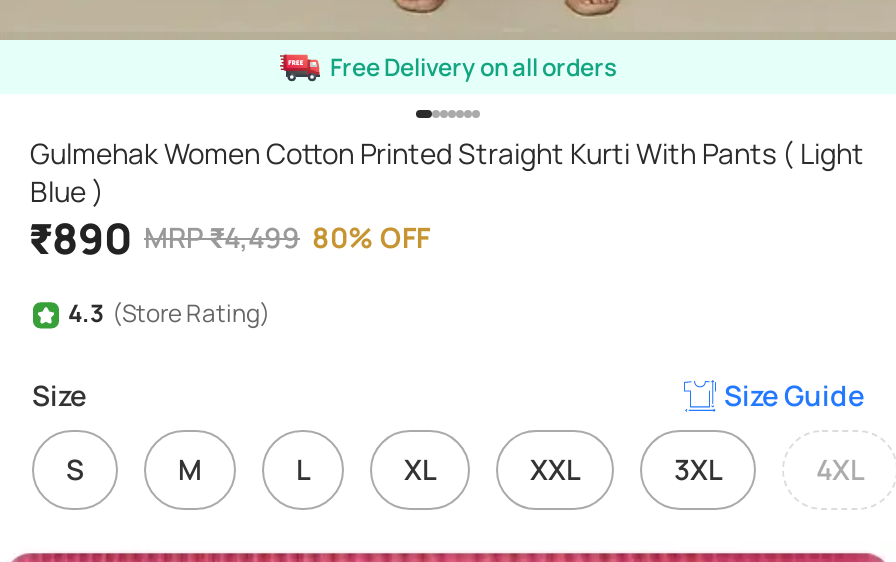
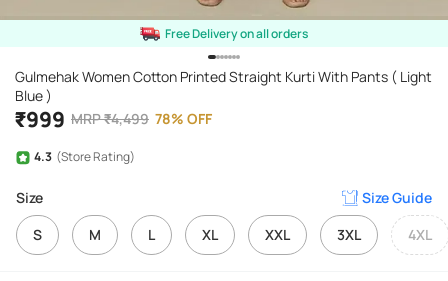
- ₹890 MRP₹4,499 80% OFF
+ ₹999 MRP₹4,499 78% OFF
